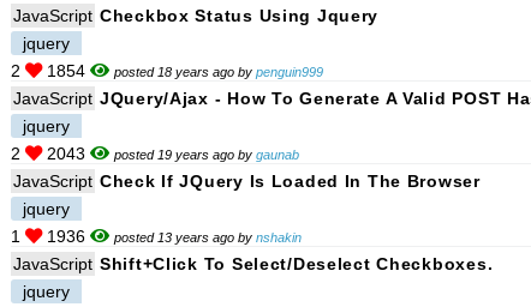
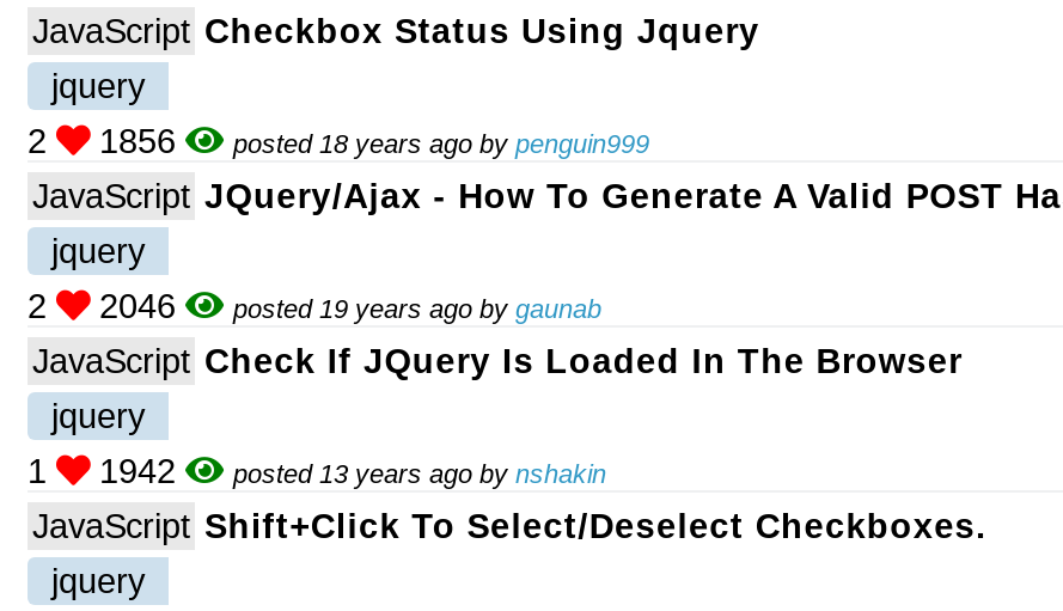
- 2 1854 posted 18 years ago by penguin999
+ 2 1856 posted 18 years ago by penguin999

- 2 2043 posted 19 years ago by gaunab
+ 2 2046 posted 19 years ago by gaunab

- 1 1936 posted 13 years ago by nshakin
+ 1 1942 posted 13 years ago by nshakin
